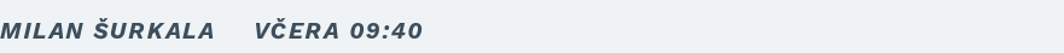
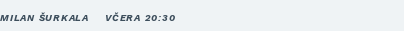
- MILAN ŠURKALA VČERA 09:40
+ MILAN ŠURKALA VČERA 20:30
